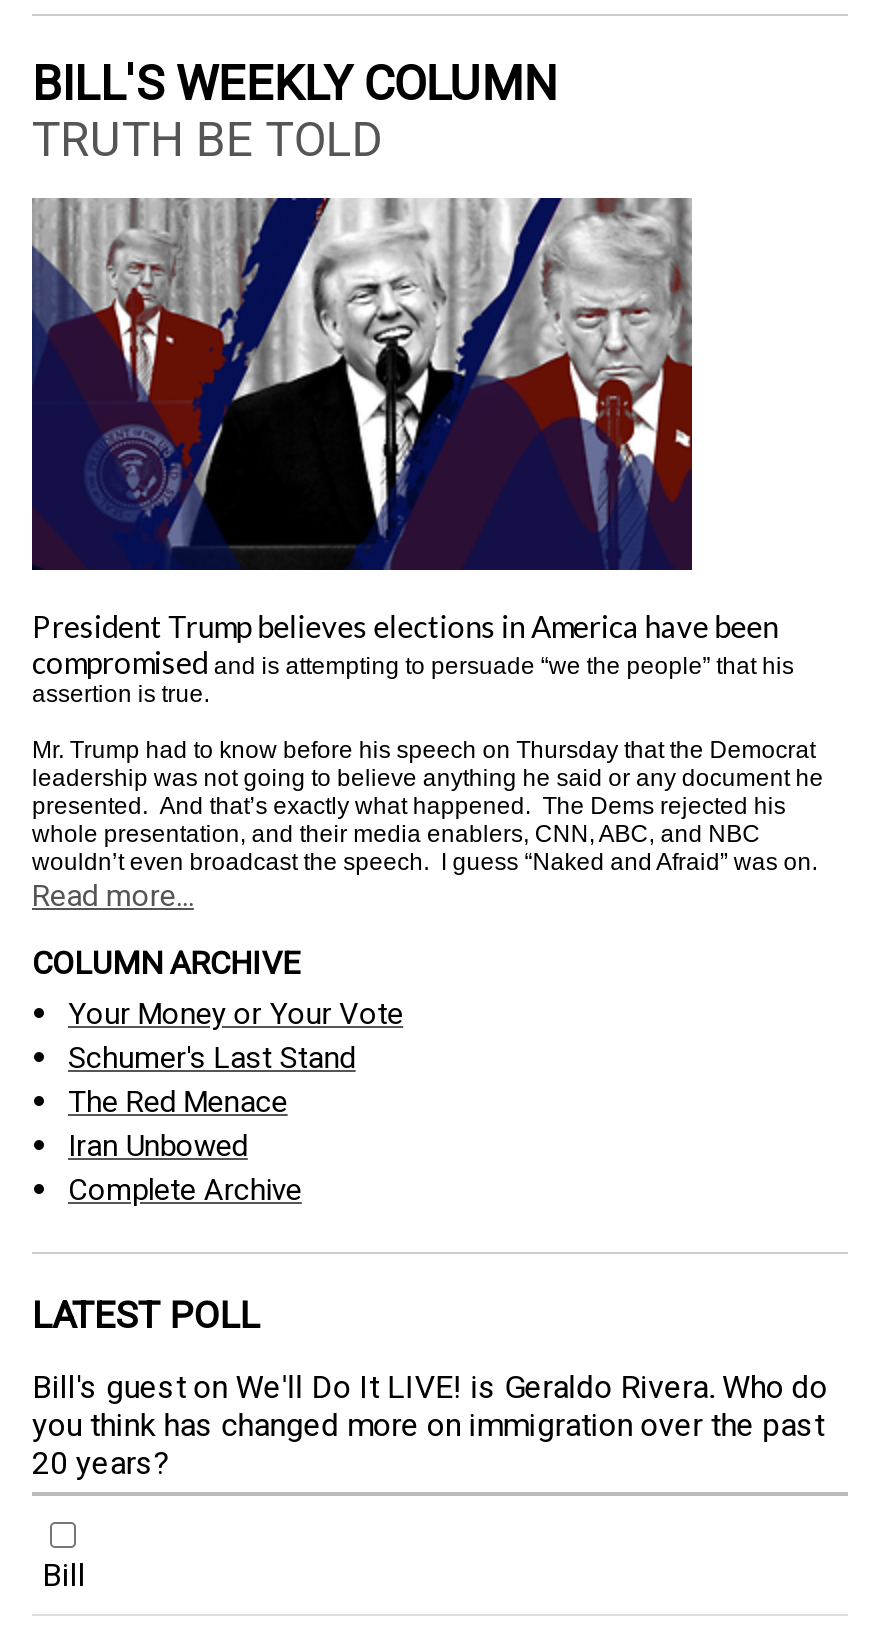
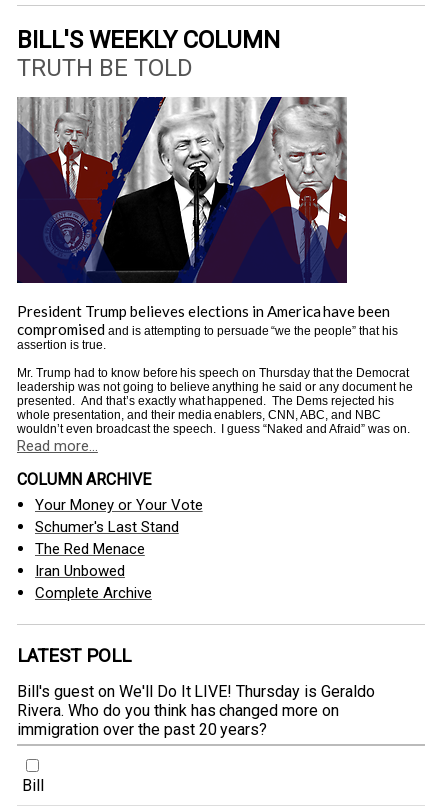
- Bill's guest on We'll Do It LIVE! is Geraldo Rivera. Who do
- you think has changed more on immigration over the past
- 20 years?
+ Bill's guest on We'll Do It LIVE! Thursday is Geraldo
+ Rivera. Who do you think has changed more on
+ immigration over the past 20 years?
